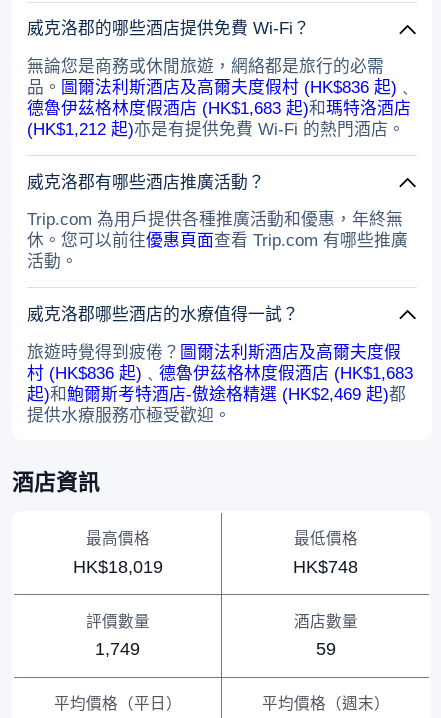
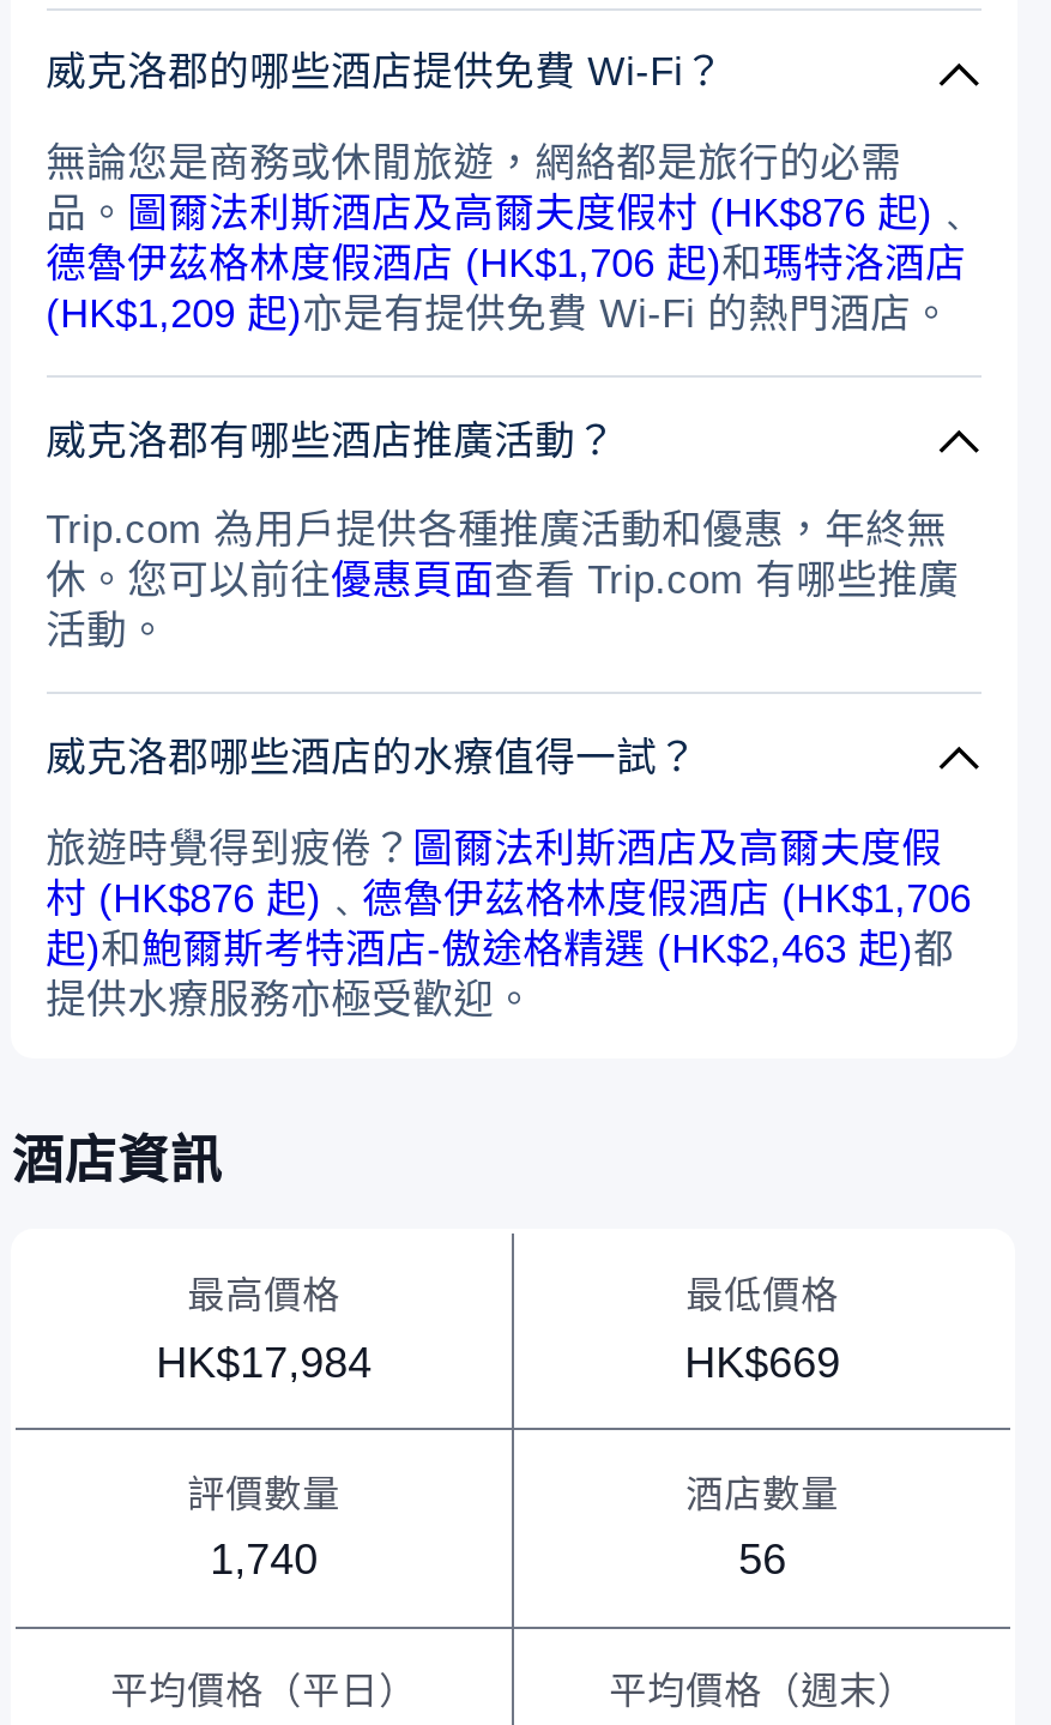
- 品。圖爾法利斯酒店及高爾夫度假村 (HK$836 起) ﹑
+ 品。圖爾法利斯酒店及高爾夫度假村 (HK$876 起) ﹑

- 德魯伊茲格林度假酒店 (HK$1,683 起)和瑪特洛酒店
+ 德魯伊茲格林度假酒店 (HK$1,706 起)和瑪特洛酒店

- (HK$1,212 起)亦是有提供免費 Wi-Fi 的熱門酒店。
+ (HK$1,209 起)亦是有提供免費 Wi-Fi 的熱門酒店。

- 村 (HK$836 起) ﹑德魯伊茲格林度假酒店 (HK$1,683
+ 村 (HK$876 起) ﹑德魯伊茲格林度假酒店 (HK$1,706

- 起)和鮑爾斯考特酒店-傲途格精選 (HK$2,469 起)都
+ 起)和鮑爾斯考特酒店-傲途格精選 (HK$2,463 起)都

- HK$18,019
+ HK$17,984

- HK$748
+ HK$669

- 1,749
+ 1,740

- 59
+ 56
